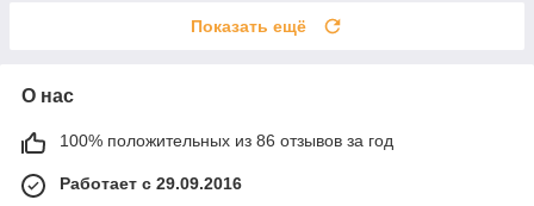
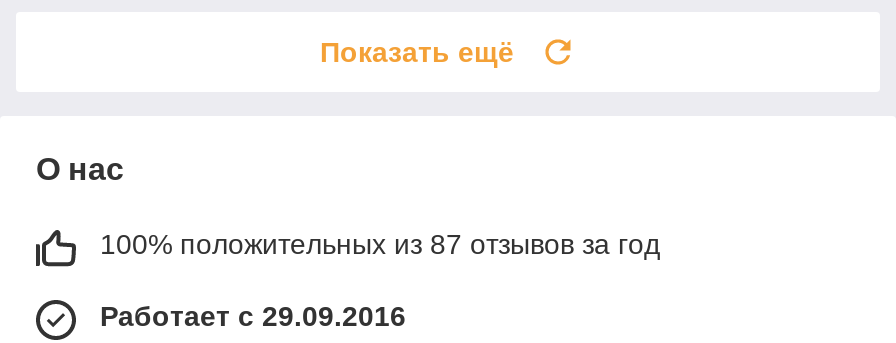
- 100% положительных из 86 отзывов за год
+ 100% положительных из 87 отзывов за год
